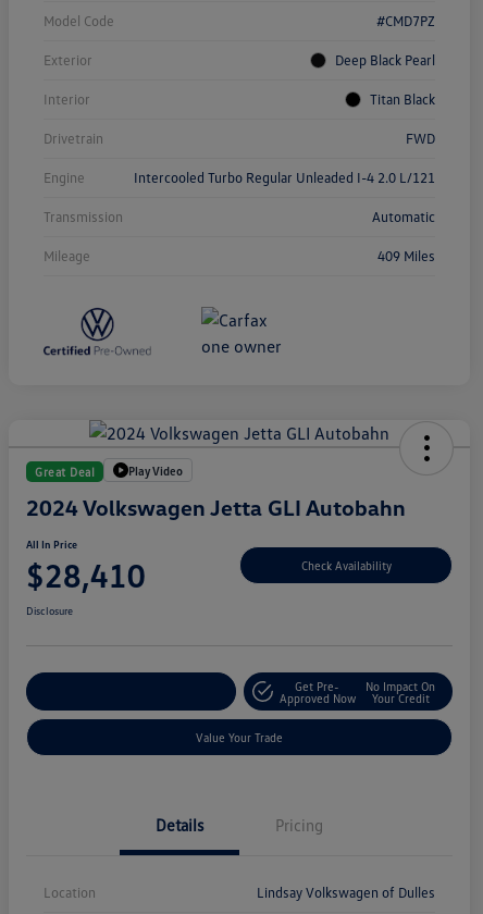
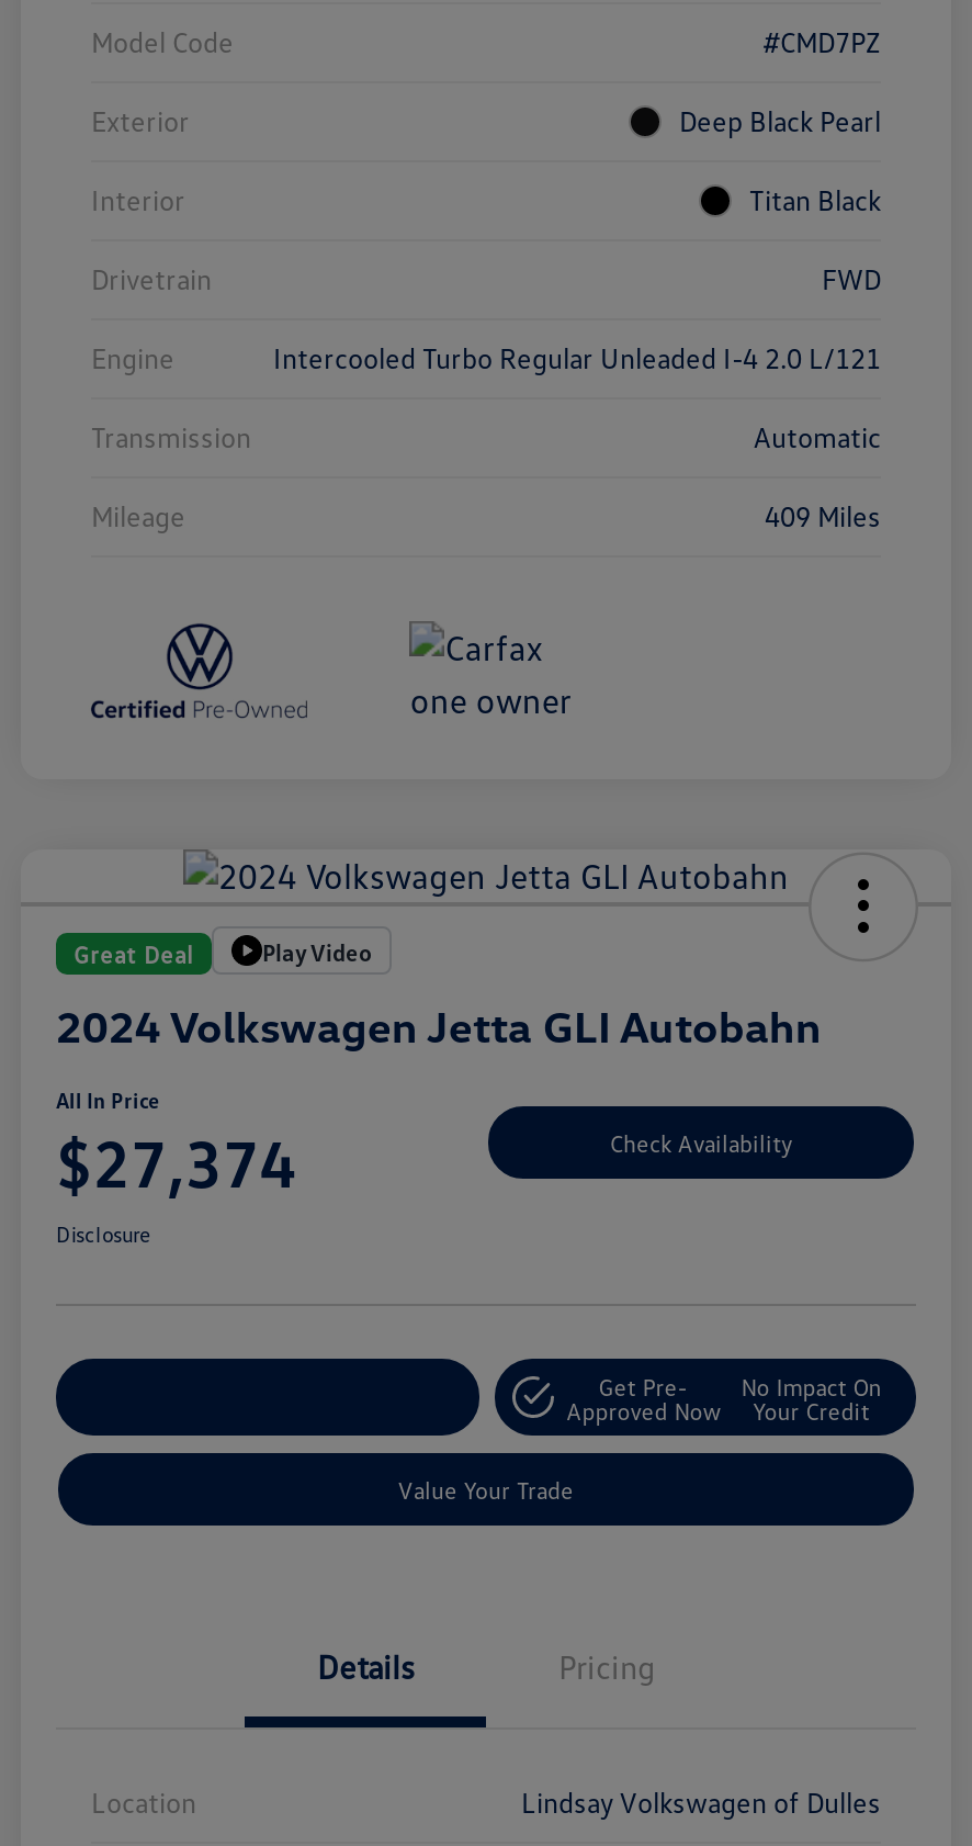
- $28,410
+ $27,374
